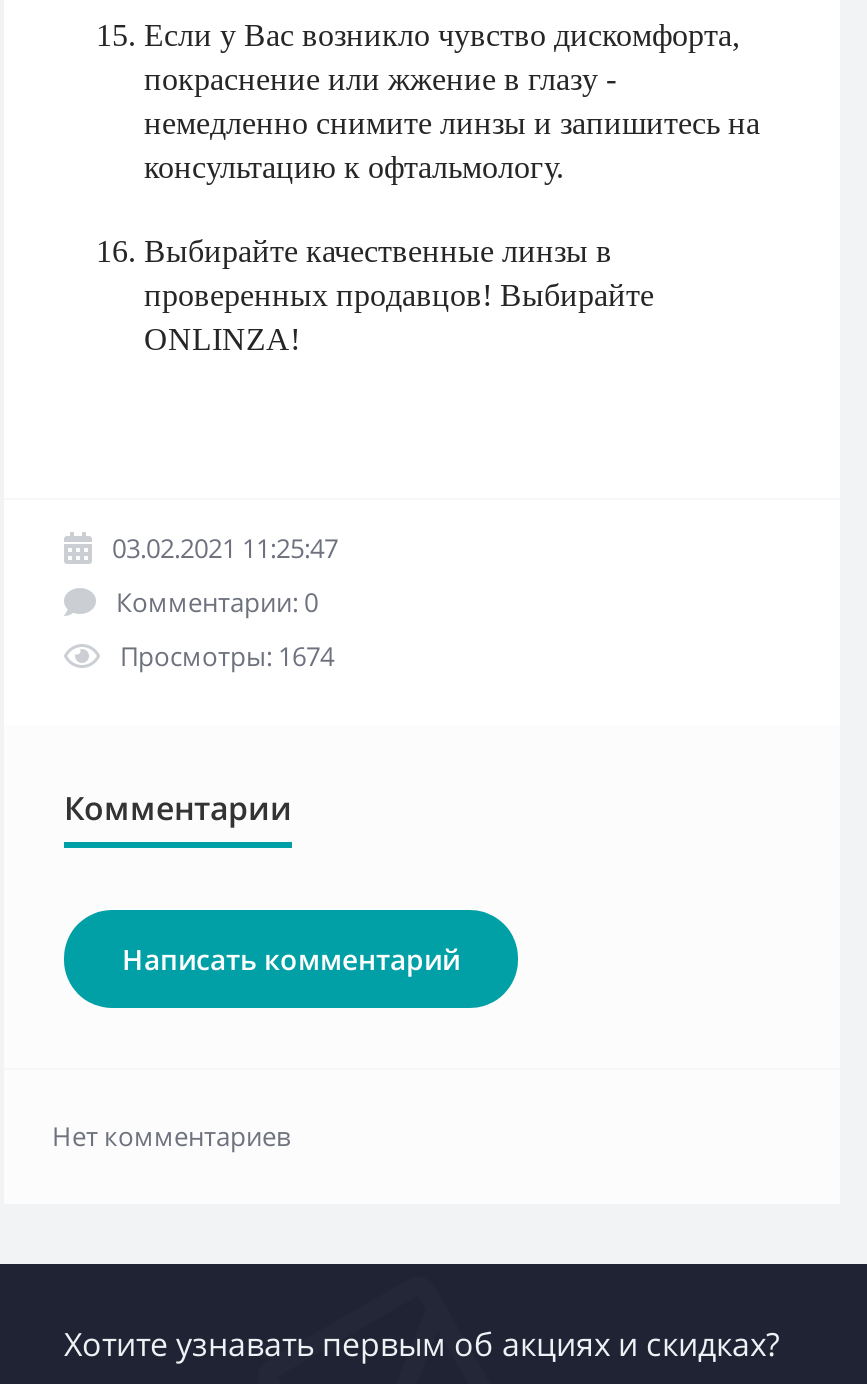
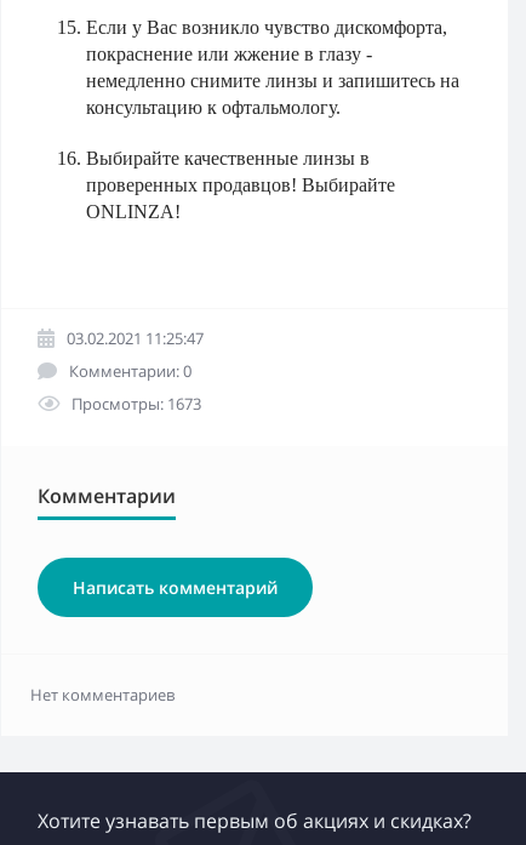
- Просмотры: 1674
+ Просмотры: 1673
